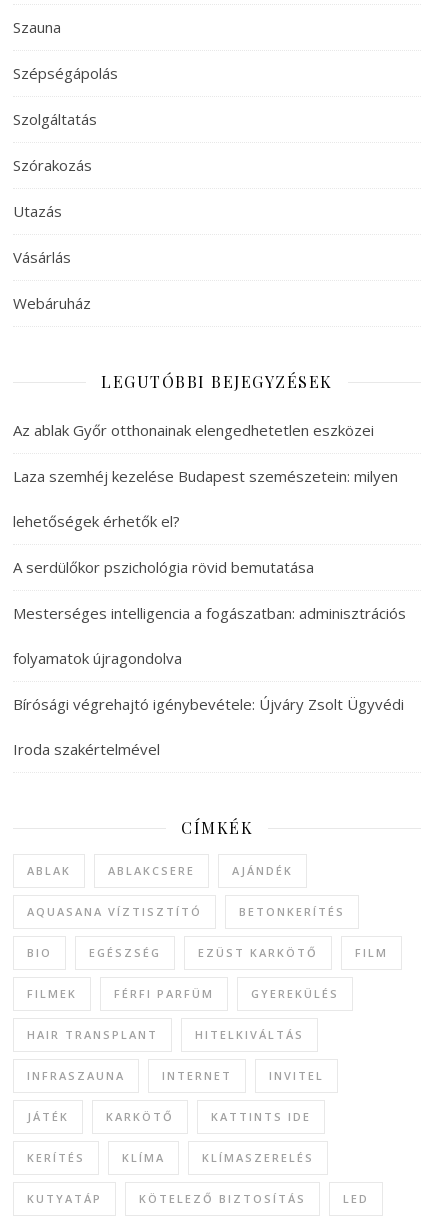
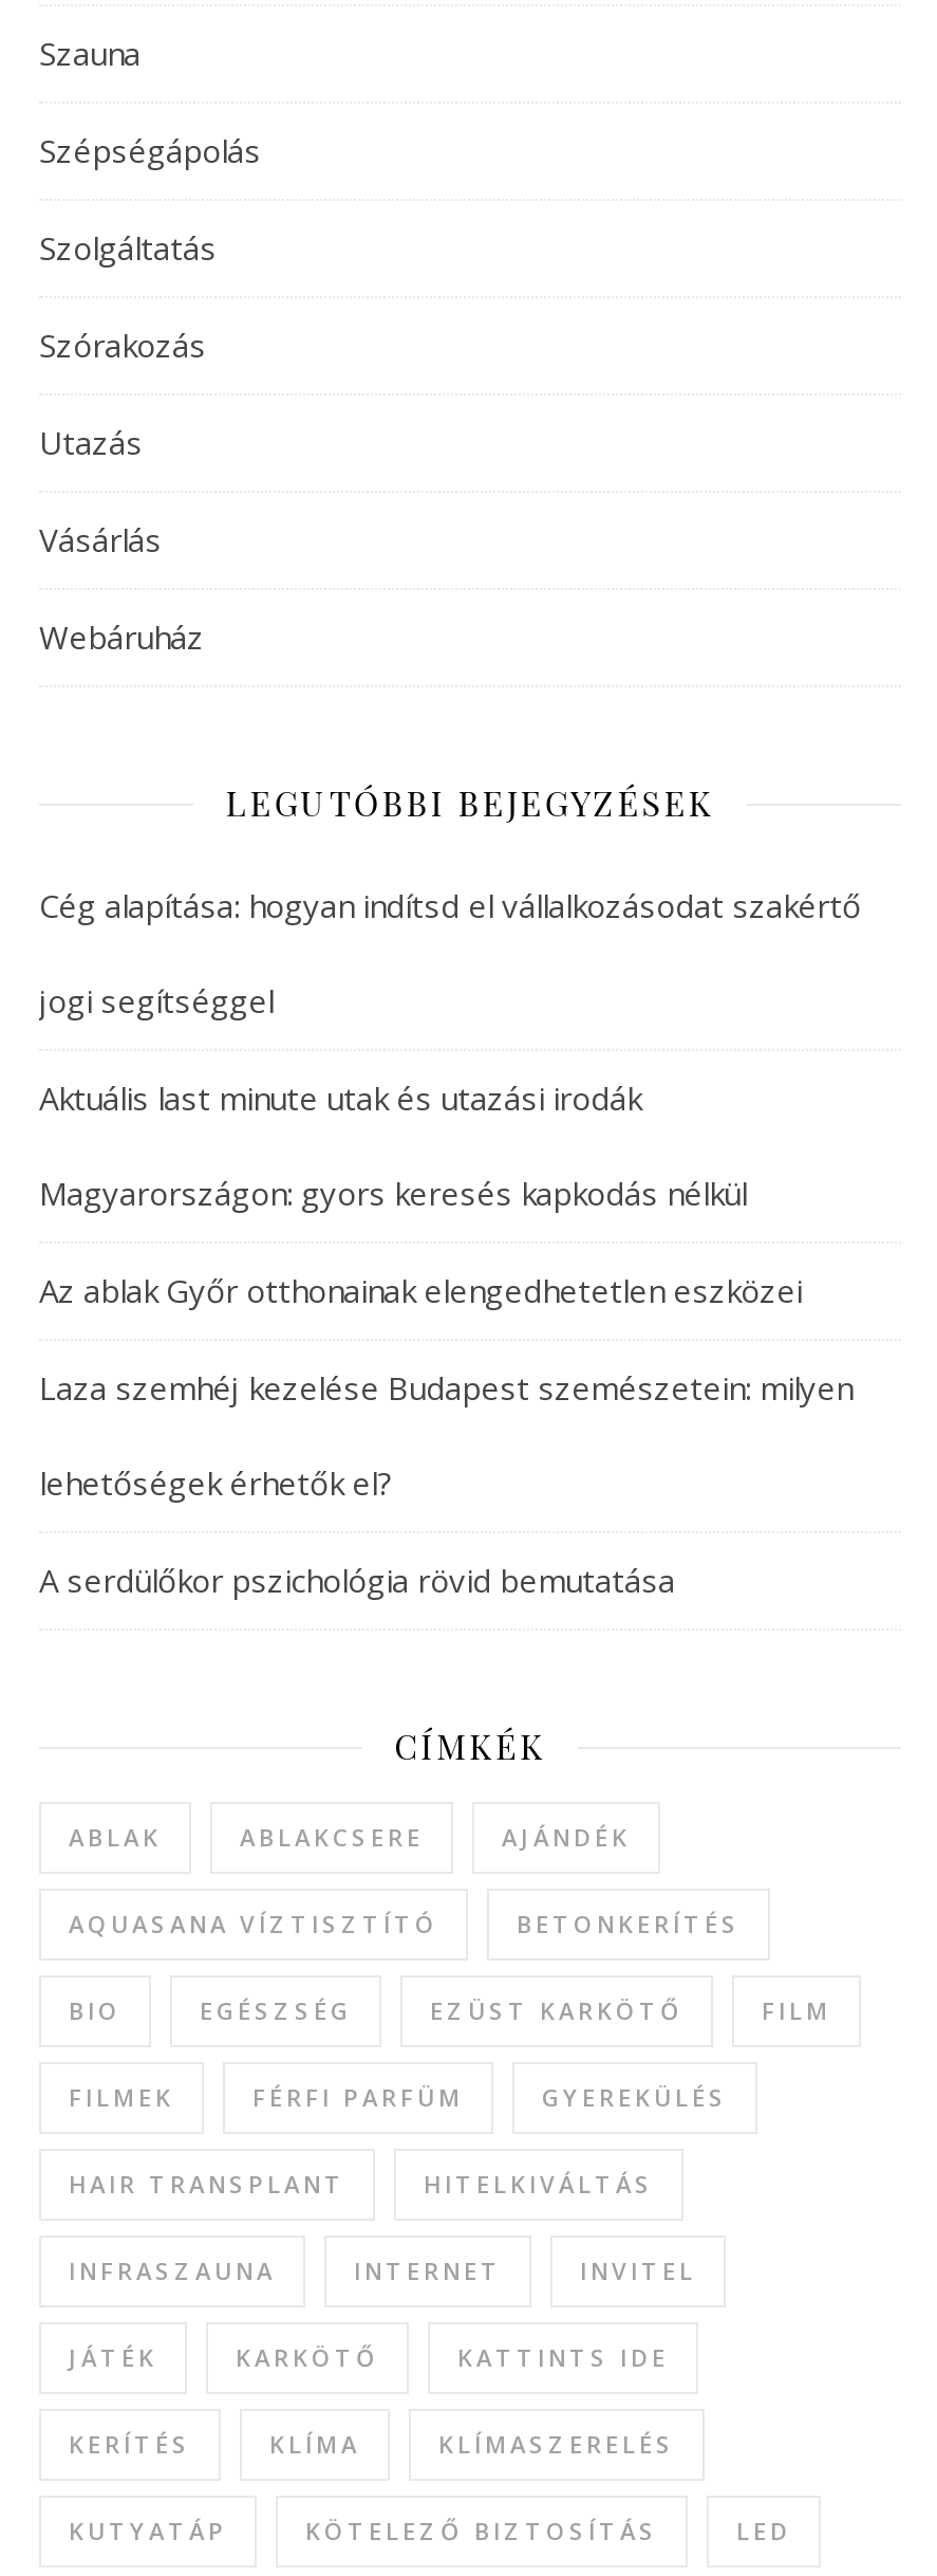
+ Cég alapítása: hogyan indítsd el vállalkozásodat szakértő
+ jogi segítséggel
+ Aktuális last minute utak és utazási irodák
+ Magyarországon: gyors keresés kapkodás nélkül

moved down: Az ablak Győr otthonainak elengedhetetlen eszközei | Laza szemhéj kezelése Budapest szemészetein: milyen | lehetőségek érhetők el? | A serdülőkor pszichológia rövid bemutatása

- Mesterséges intelligencia a fogászatban: adminisztrációs
- folyamatok újragondolva
- Bírósági végrehajtó igénybevétele: Újváry Zsolt Ügyvédi
- Iroda szakértelmével
